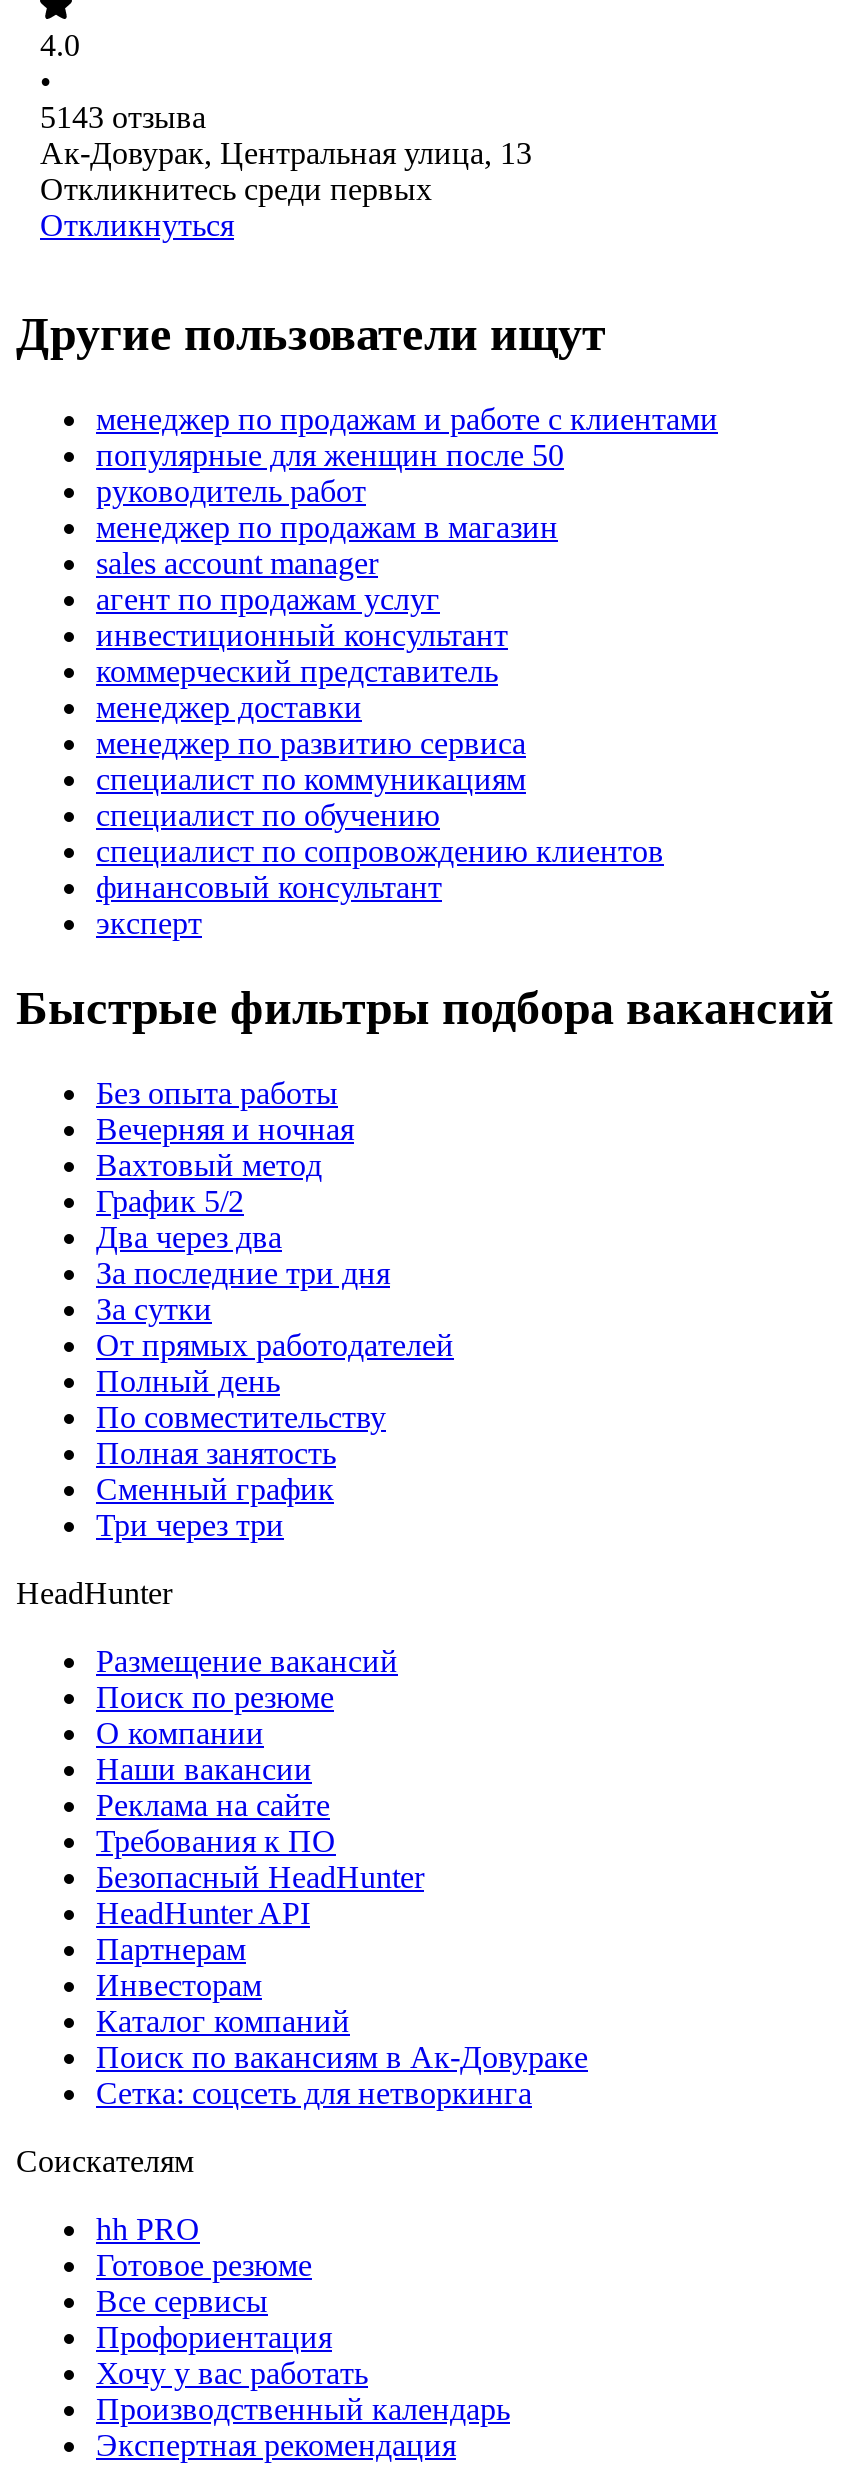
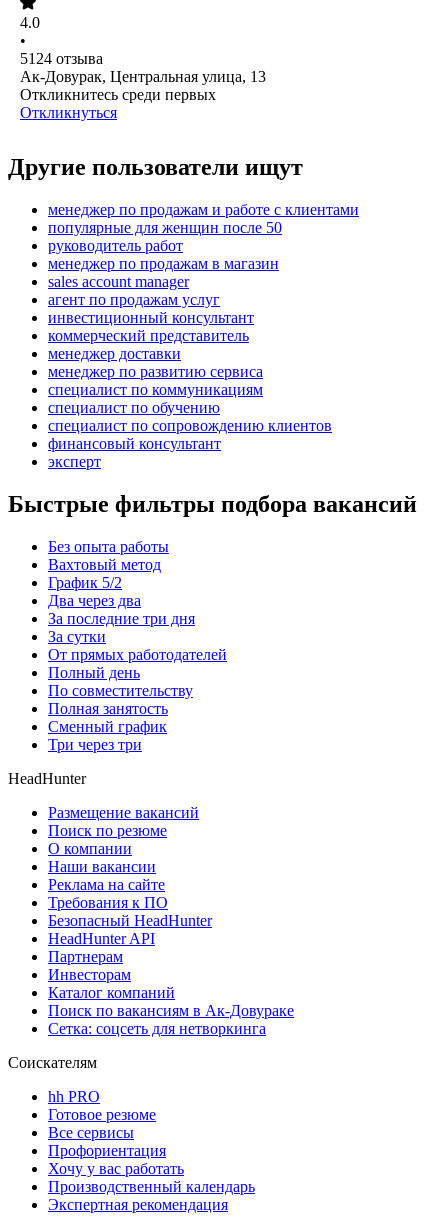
- 5143 отзыва
+ 5124 отзыва

- Вечерняя и ночная
